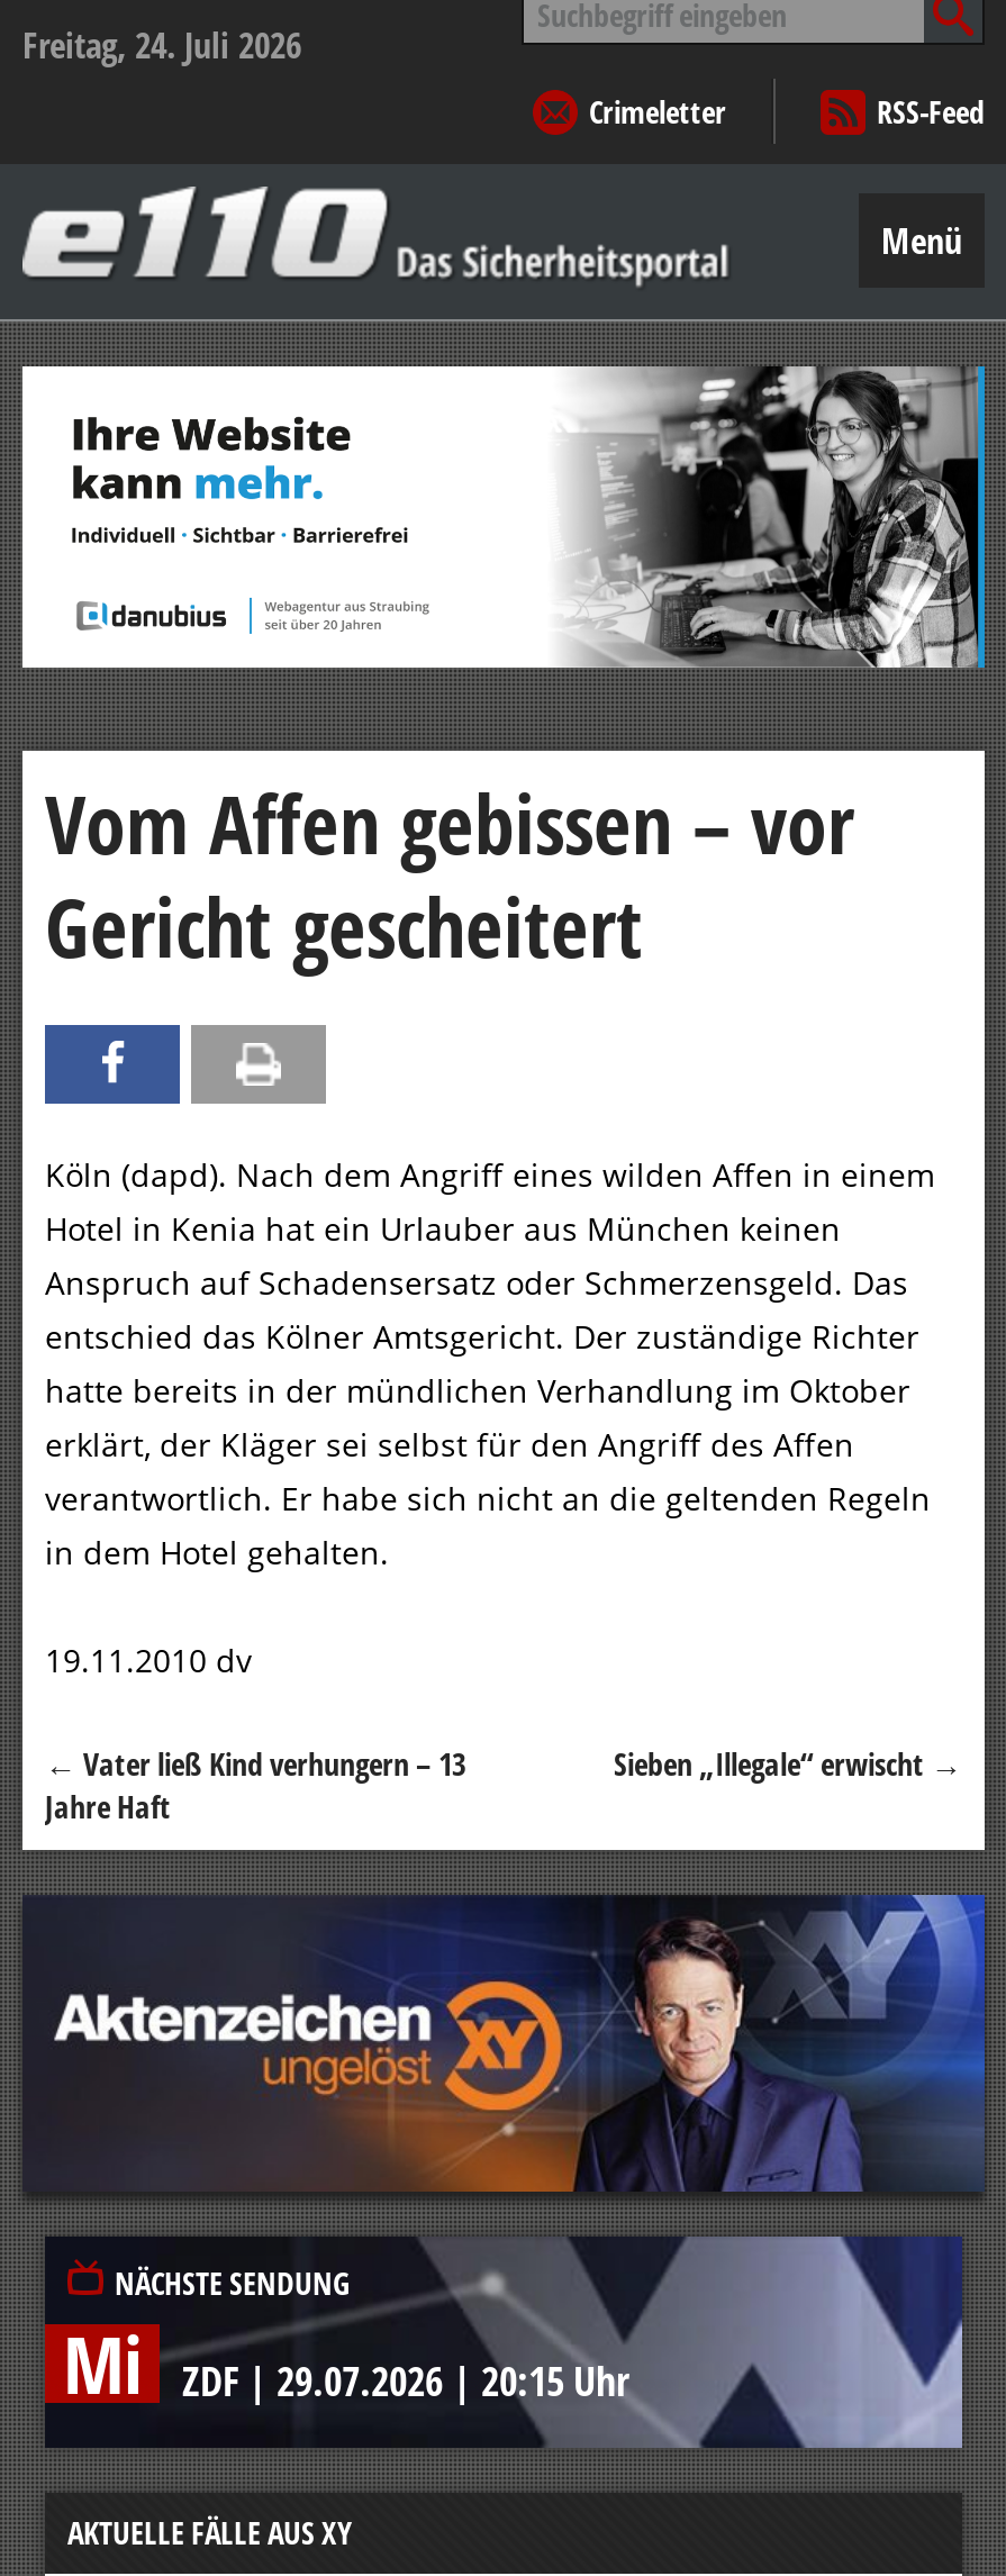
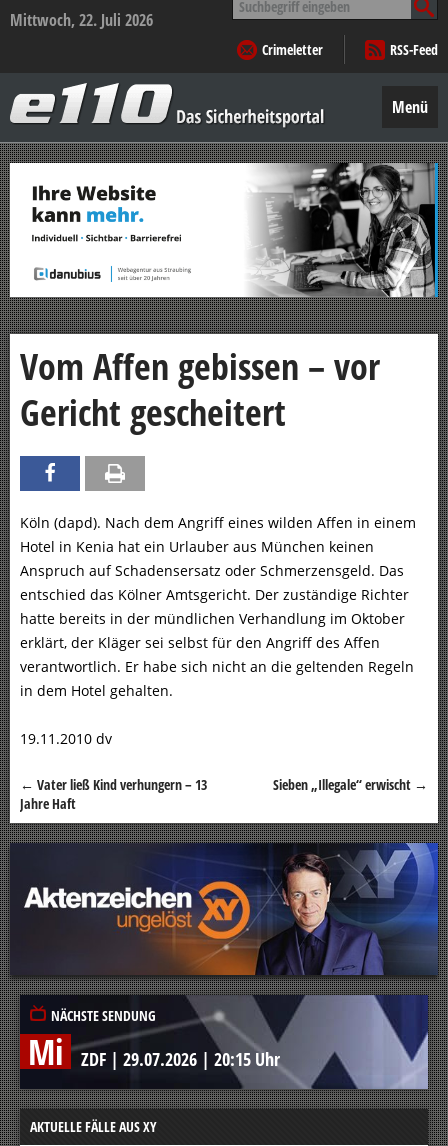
- Freitag, 24. Juli 2026
+ Mittwoch, 22. Juli 2026
